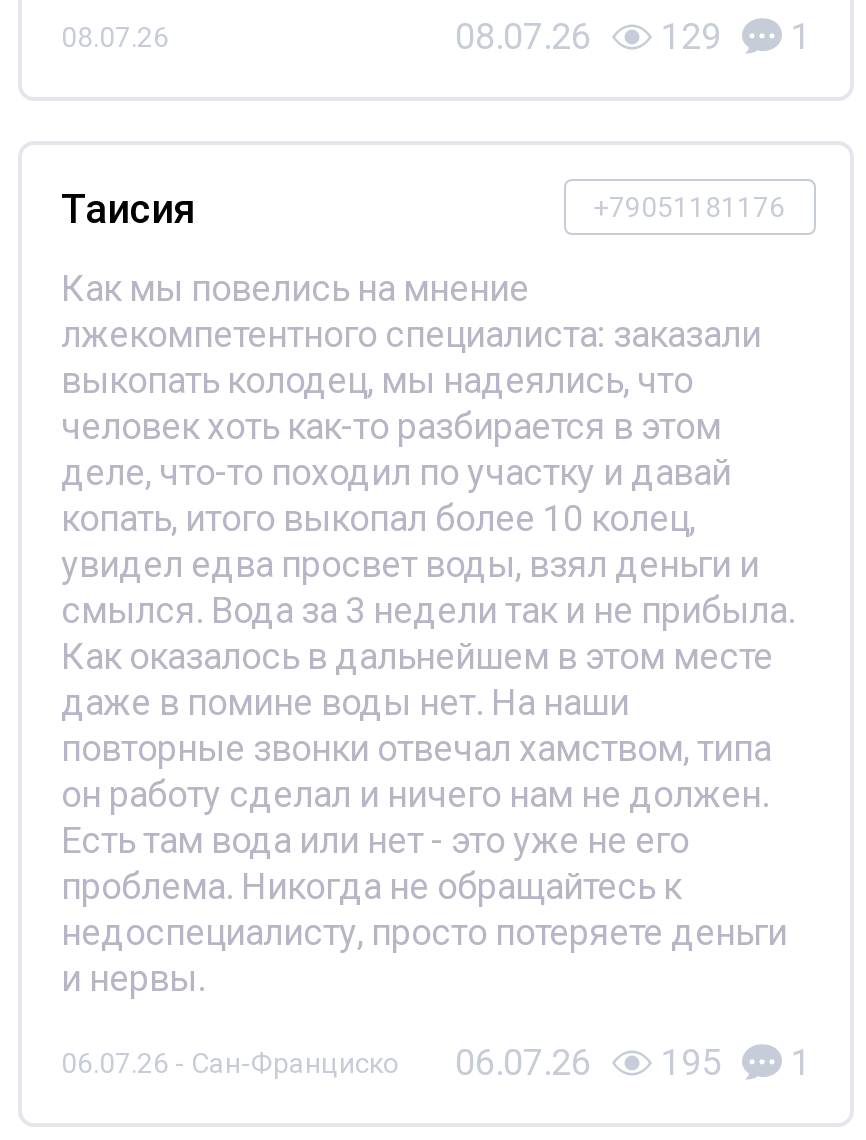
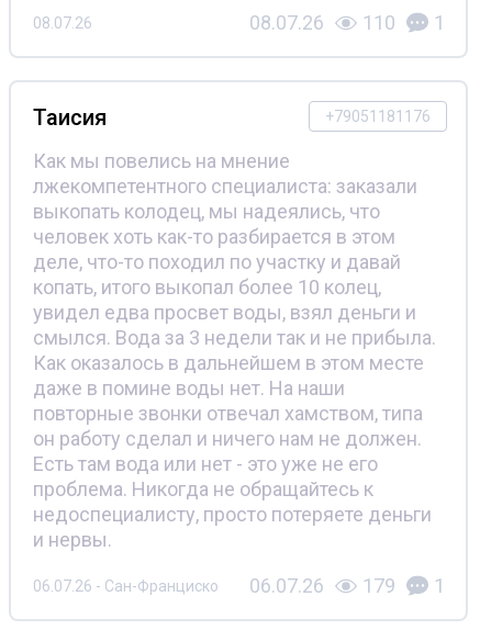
- 08.07.26 129 1
+ 08.07.26 110 1

- 06.07.26 - Сан-Франциско 06.07.26 195 1
+ 06.07.26 - Сан-Франциско 06.07.26 179 1
